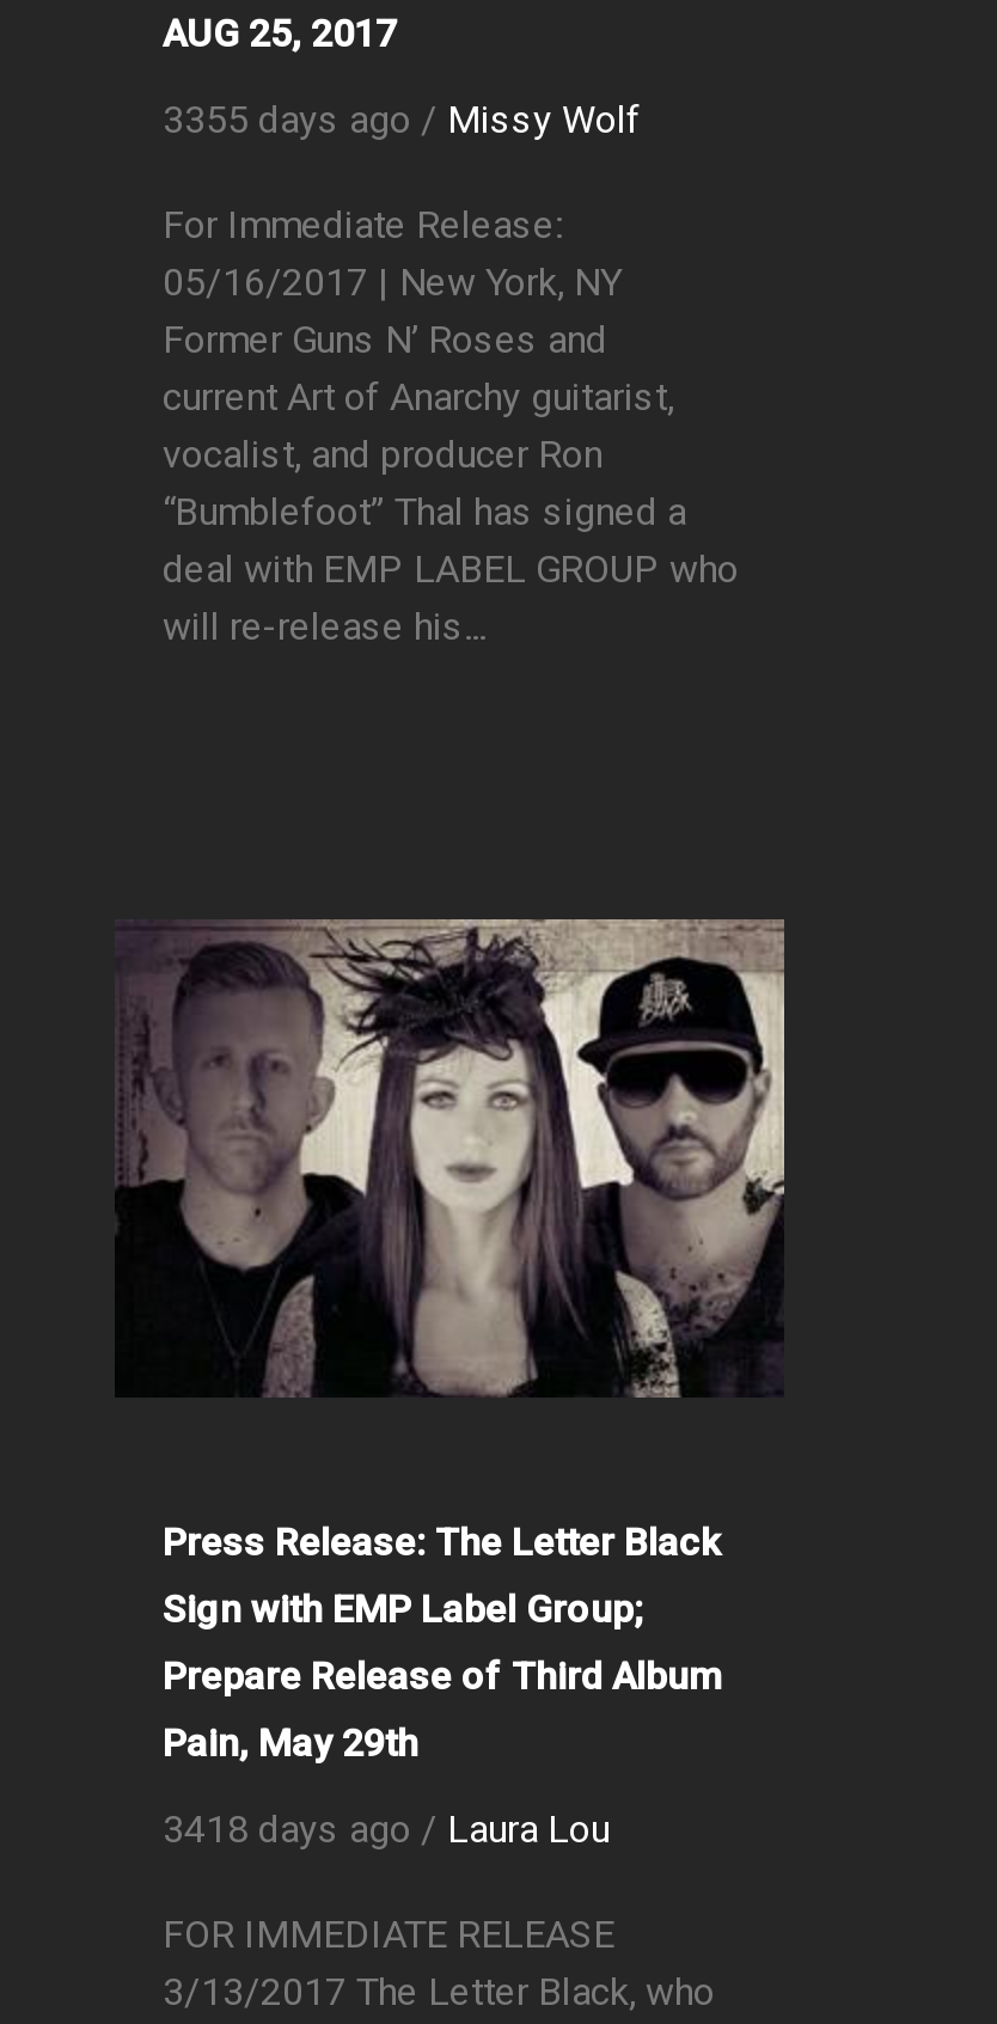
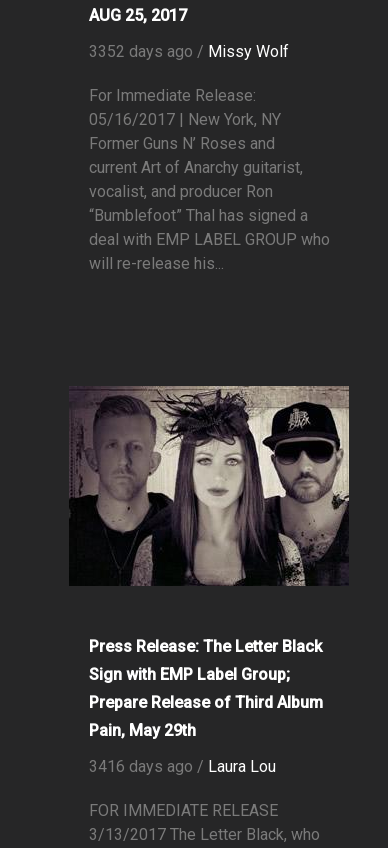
- 3355 days ago / Missy Wolf
+ 3352 days ago / Missy Wolf

- 3418 days ago / Laura Lou
+ 3416 days ago / Laura Lou
